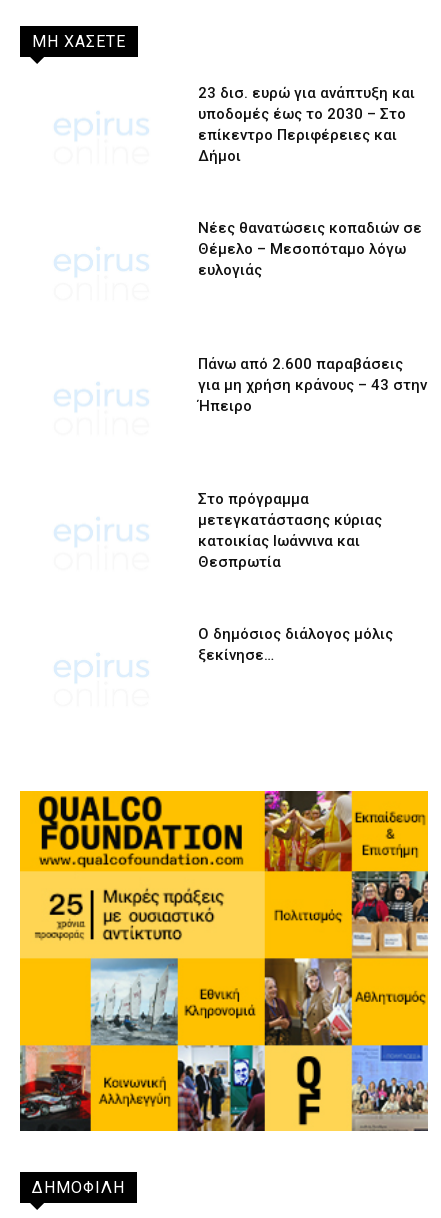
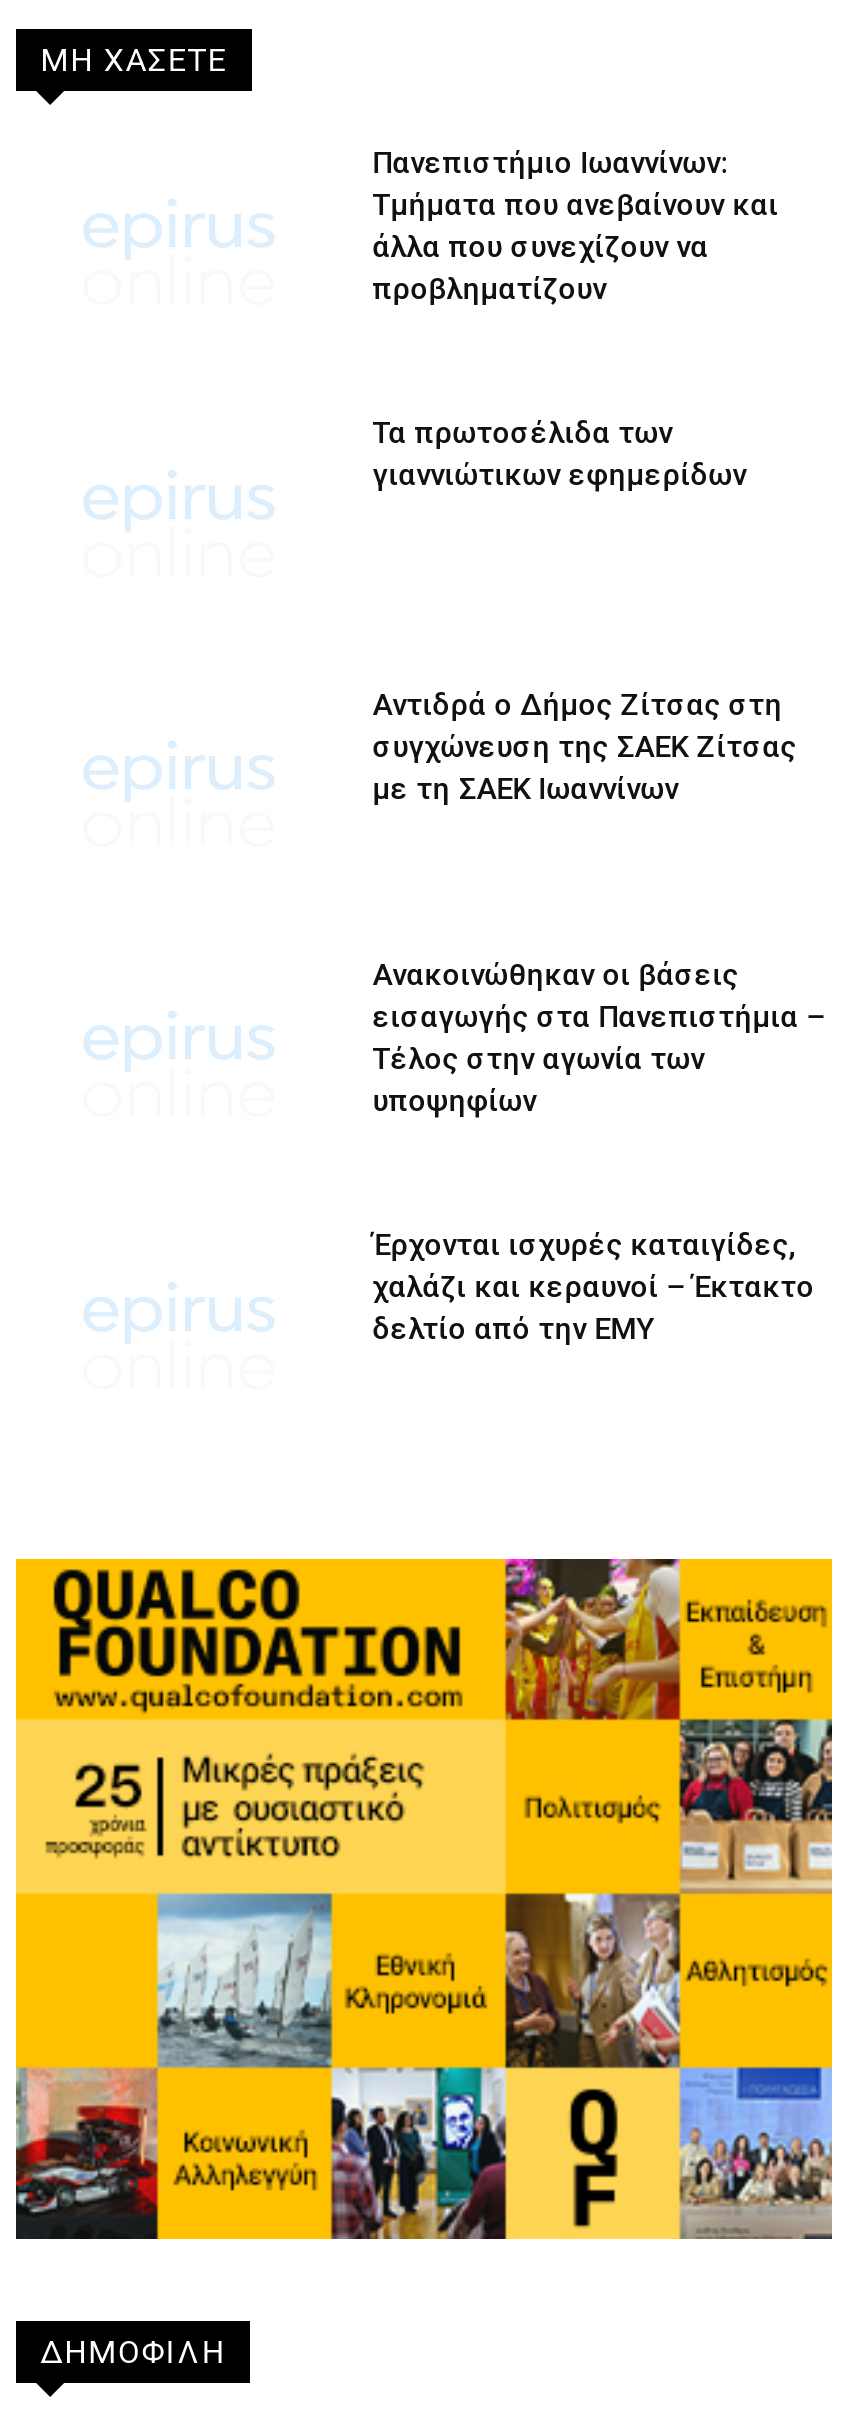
- 23 δισ. ευρώ για ανάπτυξη και
- υποδομές έως το 2030 – Στο
- επίκεντρο Περιφέρειες και
- Δήμοι
+ Πανεπιστήμιο Ιωαννίνων:
+ Τμήματα που ανεβαίνουν και
+ άλλα που συνεχίζουν να
+ προβληματίζουν

- Νέες θανατώσεις κοπαδιών σε
- Θέμελο – Μεσοπόταμο λόγω
- ευλογιάς
+ Τα πρωτοσέλιδα των
+ γιαννιώτικων εφημερίδων

- Πάνω από 2.600 παραβάσεις
- για μη χρήση κράνους – 43 στην
- Ήπειρο
+ Αντιδρά ο Δήμος Ζίτσας στη
+ συγχώνευση της ΣΑΕΚ Ζίτσας
+ με τη ΣΑΕΚ Ιωαννίνων

- Στο πρόγραμμα
- μετεγκατάστασης κύριας
- κατοικίας Ιωάννινα και
- Θεσπρωτία
+ Ανακοινώθηκαν οι βάσεις
+ εισαγωγής στα Πανεπιστήμια –
+ Τέλος στην αγωνία των
+ υποψηφίων

- Ο δημόσιος διάλογος μόλις
- ξεκίνησε…
+ Έρχονται ισχυρές καταιγίδες,
+ χαλάζι και κεραυνοί – Έκτακτο
+ δελτίο από την ΕΜΥ
